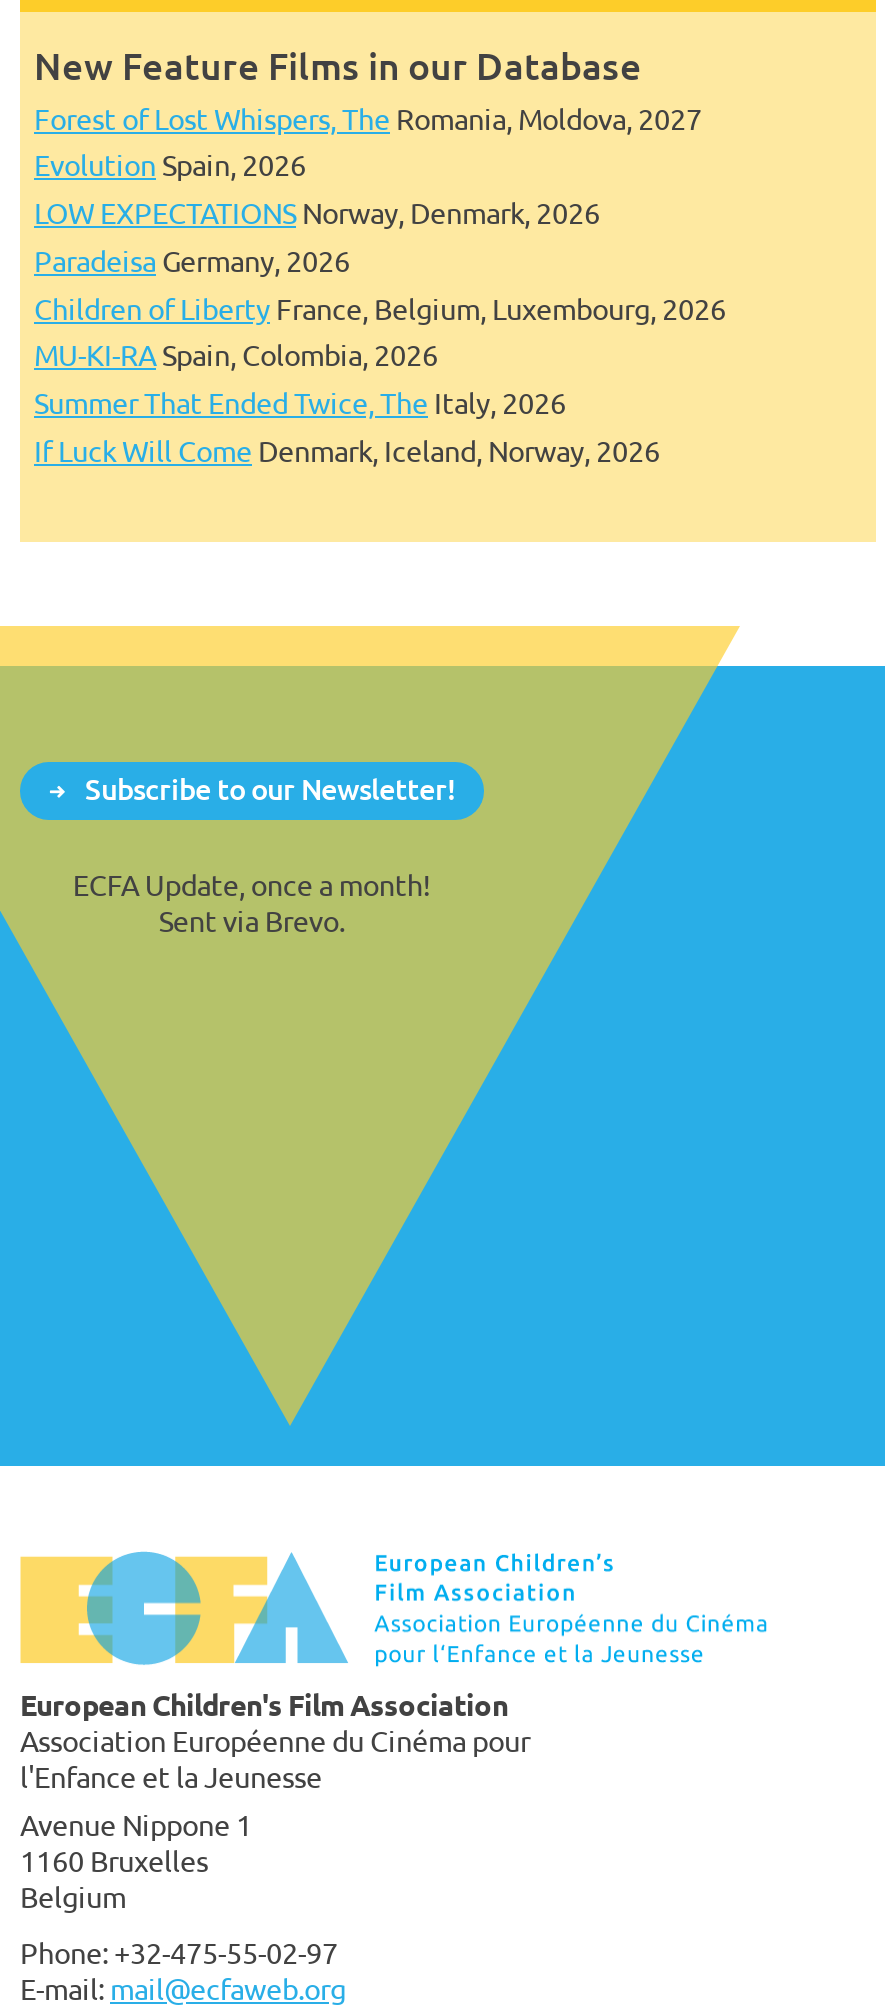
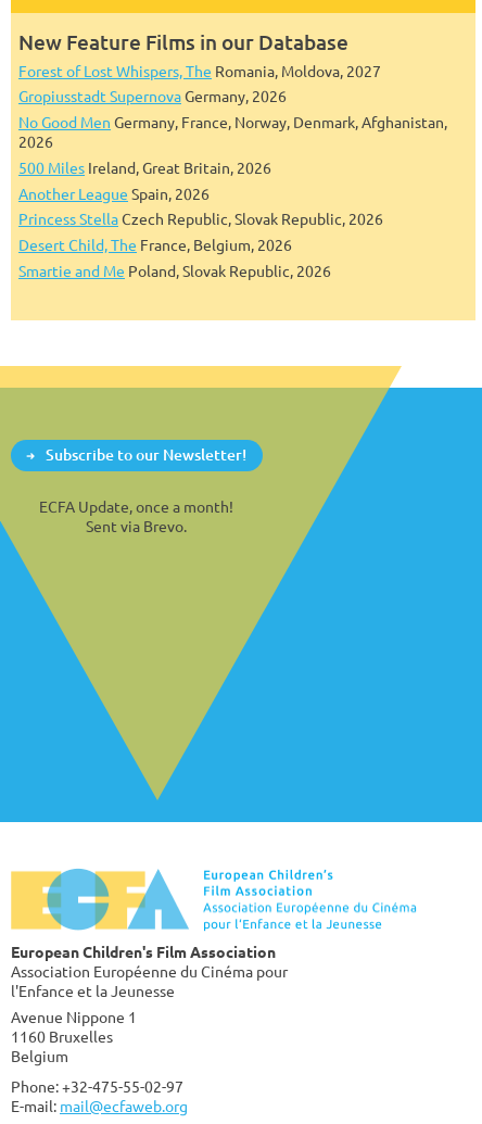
- Evolution Spain, 2026
- LOW EXPECTATIONS Norway, Denmark, 2026
- Paradeisa Germany, 2026
- Children of Liberty France, Belgium, Luxembourg, 2026
- MU-KI-RA Spain, Colombia, 2026
- Summer That Ended Twice, The Italy, 2026
- If Luck Will Come Denmark, Iceland, Norway, 2026
+ Gropiusstadt Supernova Germany, 2026
+ No Good Men Germany, France, Norway, Denmark, Afghanistan,
+ 2026
+ 500 Miles Ireland, Great Britain, 2026
+ Another League Spain, 2026
+ Princess Stella Czech Republic, Slovak Republic, 2026
+ Desert Child, The France, Belgium, 2026
+ Smartie and Me Poland, Slovak Republic, 2026
